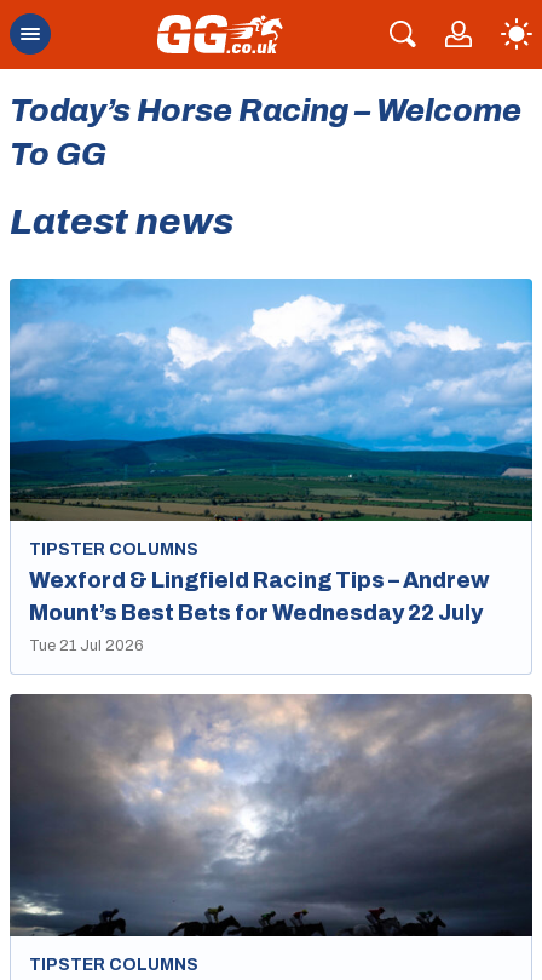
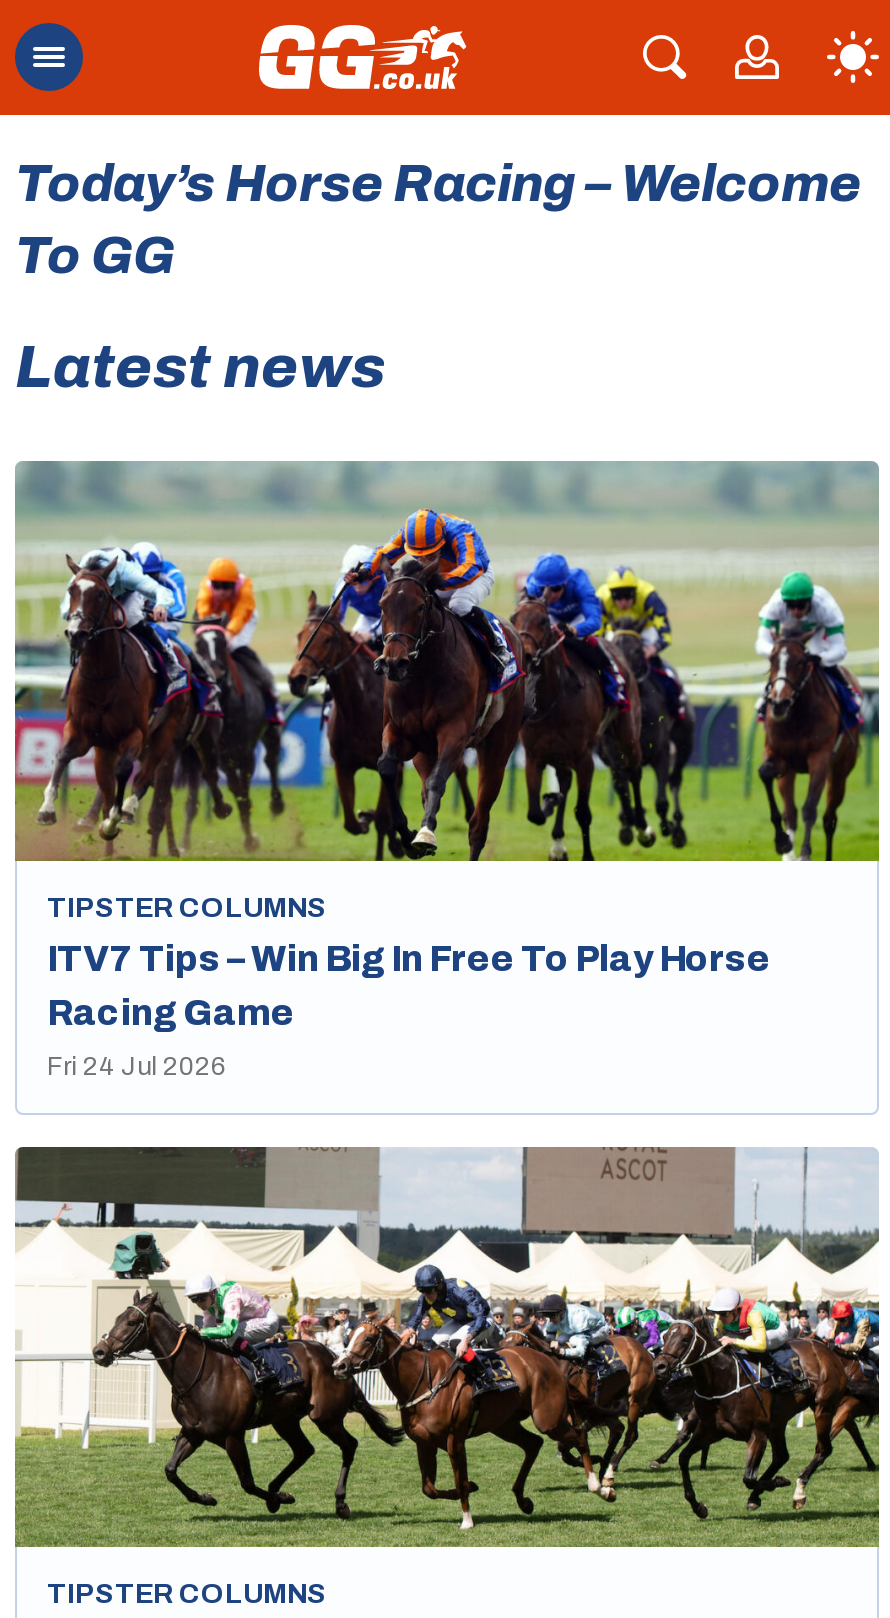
- [image]
- Wexford & Lingfield Racing Tips – Andrew
- Mount’s Best Bets for Wednesday 22 July
+ [image]
+ ITV7 Tips – Win Big In Free To Play Horse
+ Racing Game

- Tue 21 Jul 2026
+ Fri 24 Jul 2026

- [image]
+ [image]
